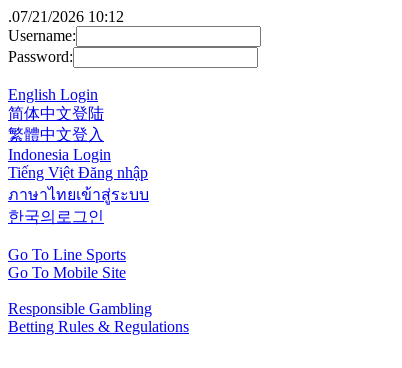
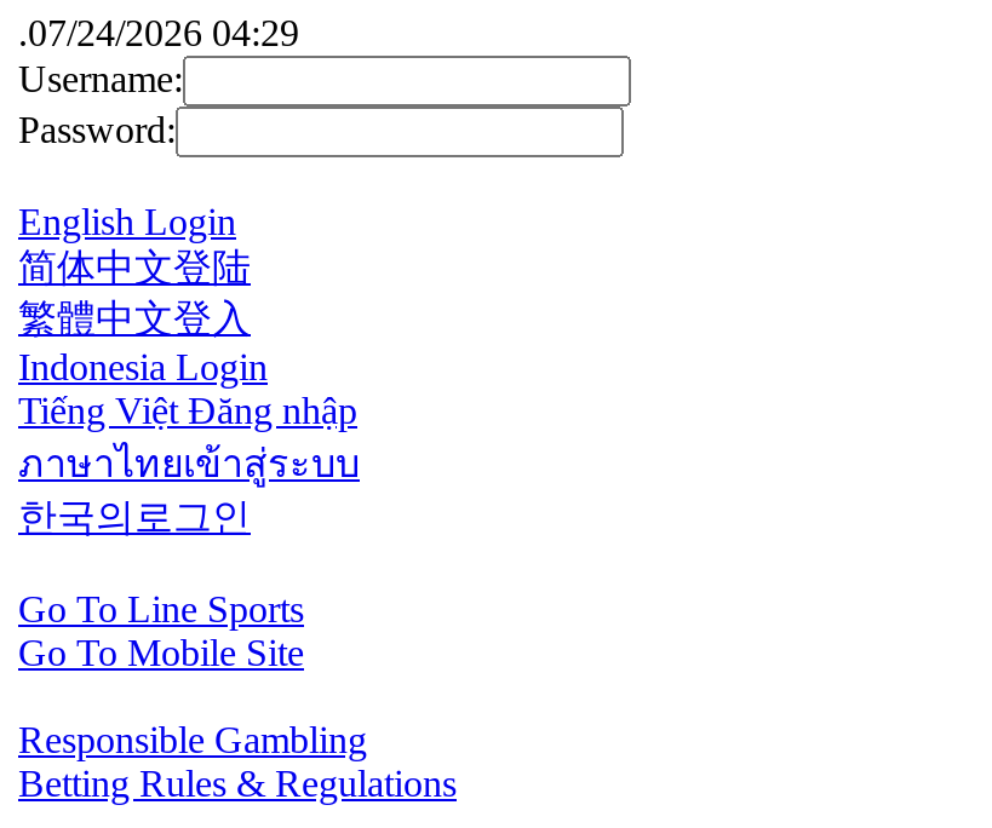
- .07/21/2026 10:12
+ .07/24/2026 04:29
